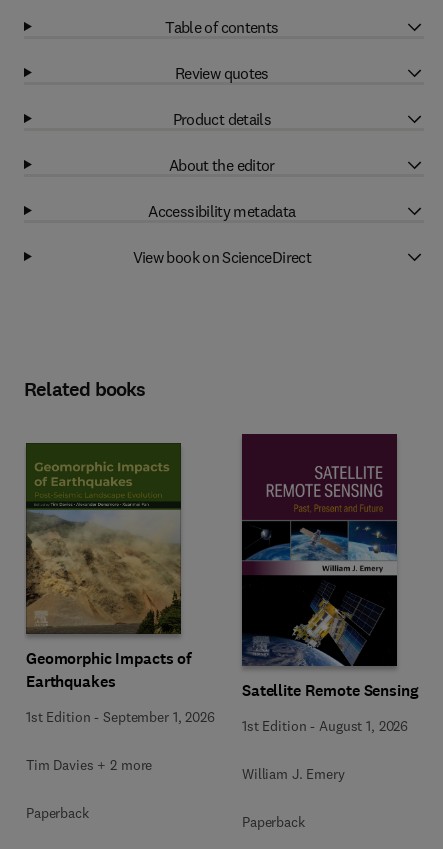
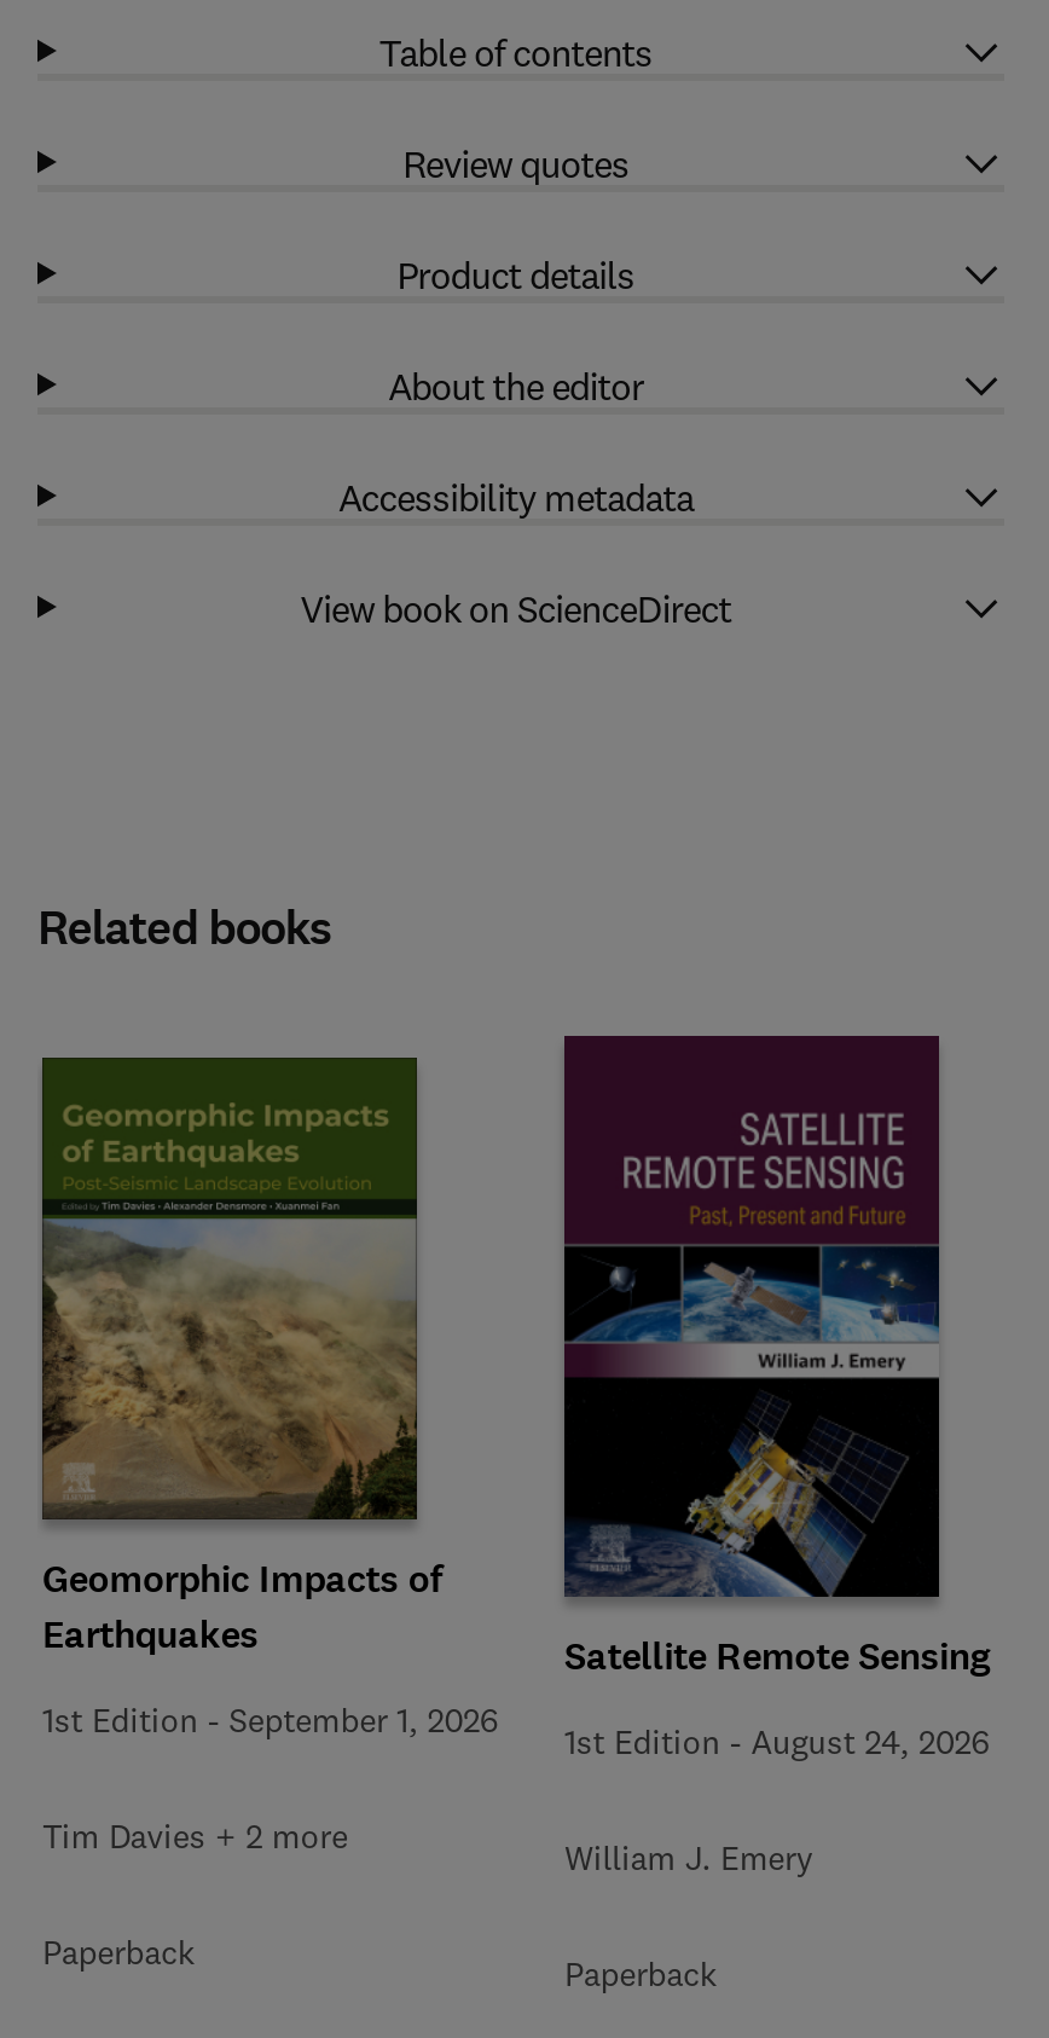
- 1st Edition - August 1, 2026
+ 1st Edition - August 24, 2026
